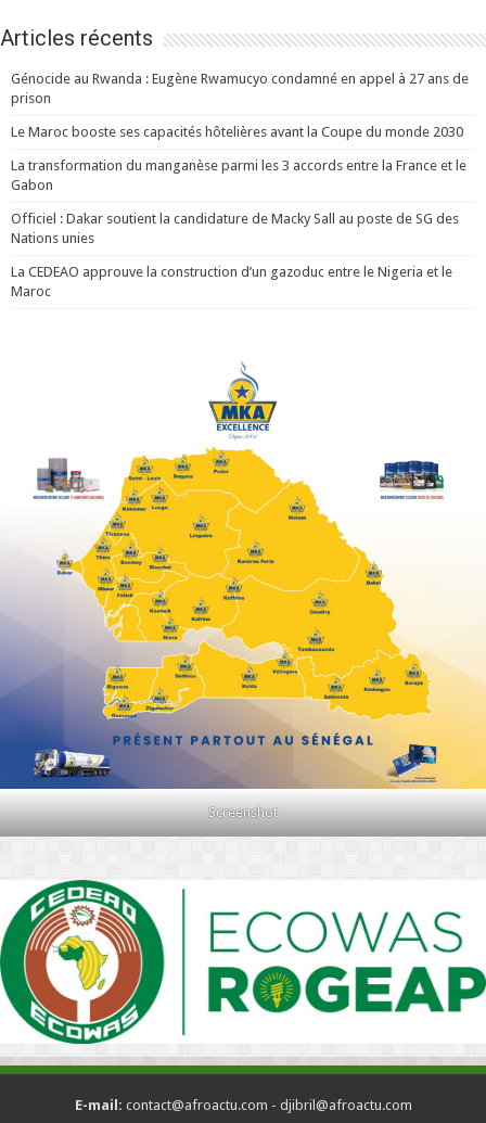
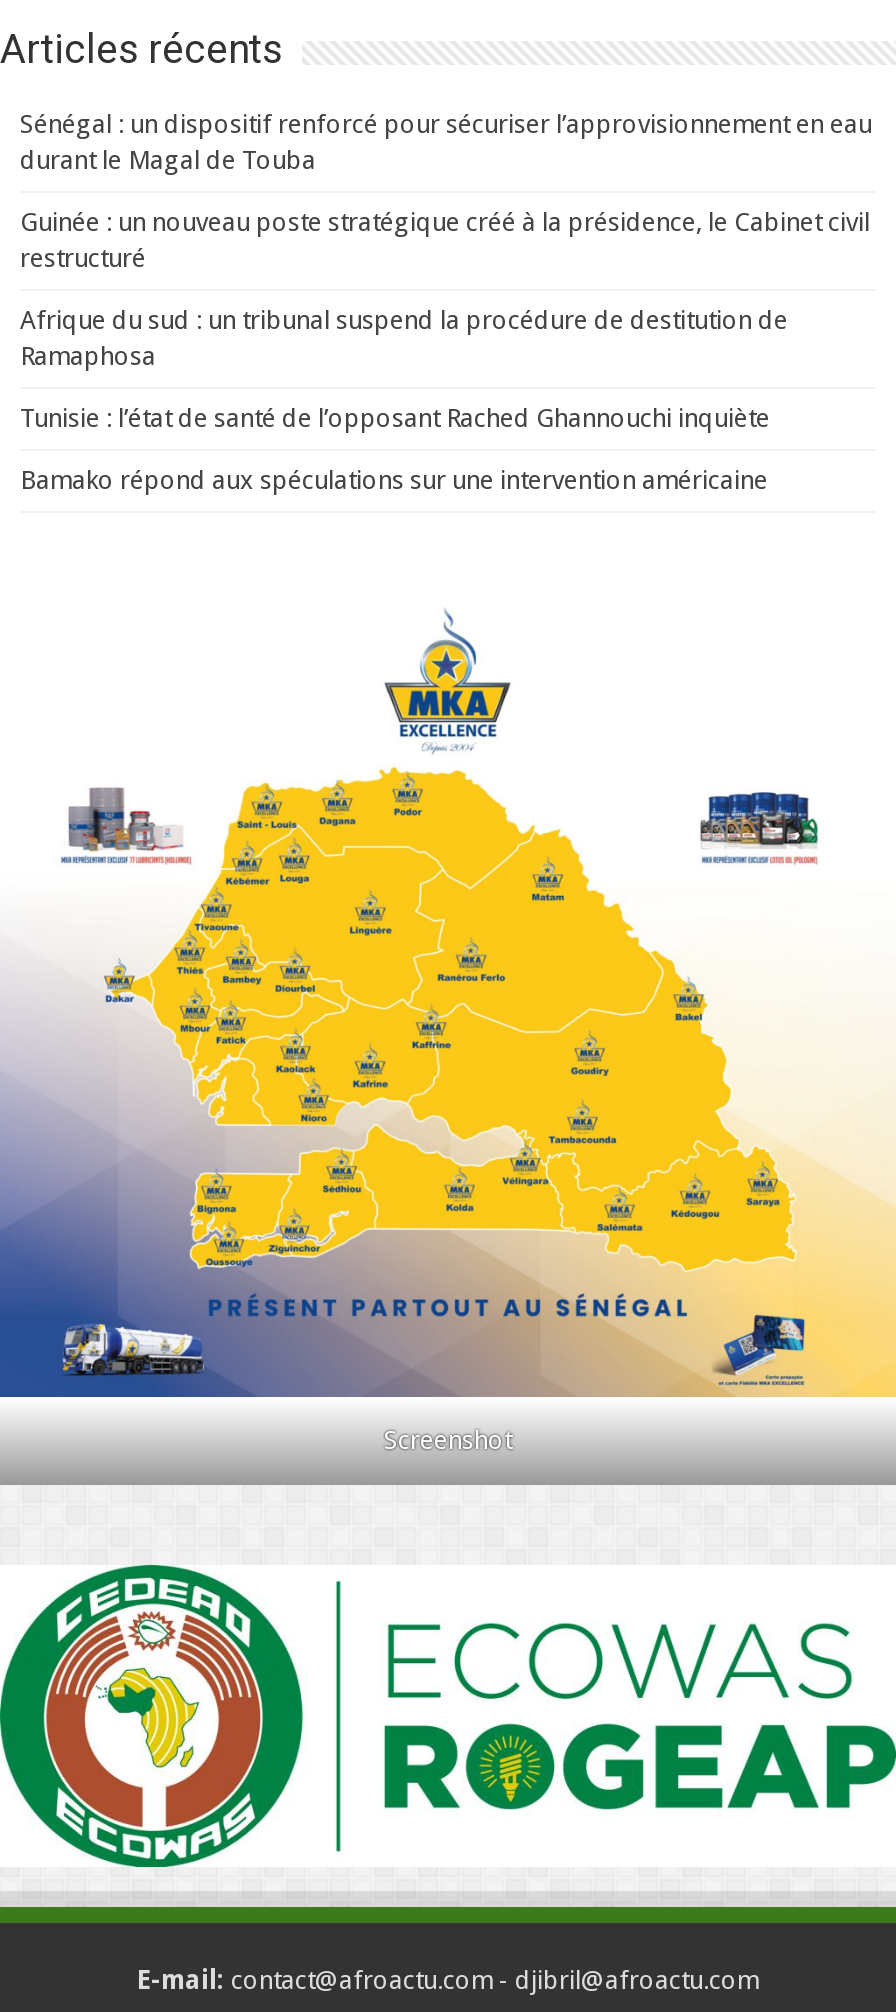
- Génocide au Rwanda : Eugène Rwamucyo condamné en appel à 27 ans de
- prison
+ Sénégal : un dispositif renforcé pour sécuriser l’approvisionnement en eau
+ durant le Magal de Touba

- Le Maroc booste ses capacités hôtelières avant la Coupe du monde 2030
+ Guinée : un nouveau poste stratégique créé à la présidence, le Cabinet civil
+ restructuré

- La transformation du manganèse parmi les 3 accords entre la France et le
- Gabon
+ Afrique du sud : un tribunal suspend la procédure de destitution de
+ Ramaphosa

- Officiel : Dakar soutient la candidature de Macky Sall au poste de SG des
- Nations unies
+ Tunisie : l’état de santé de l’opposant Rached Ghannouchi inquiète

- La CEDEAO approuve la construction d’un gazoduc entre le Nigeria et le
- Maroc
+ Bamako répond aux spéculations sur une intervention américaine
